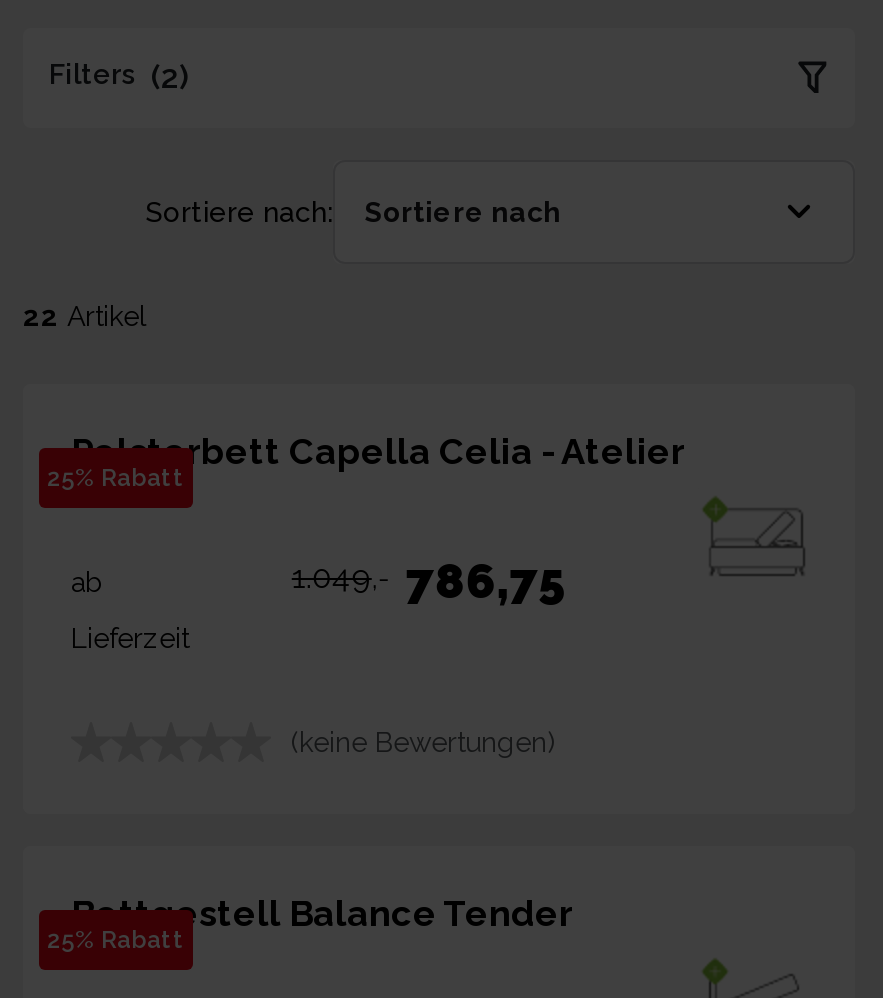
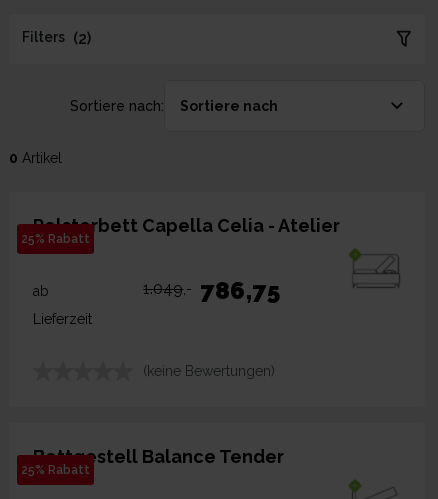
- 22 Artikel
+ 0 Artikel
